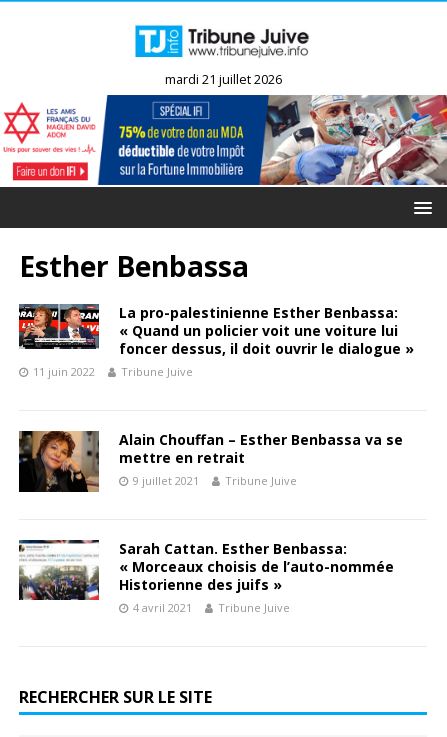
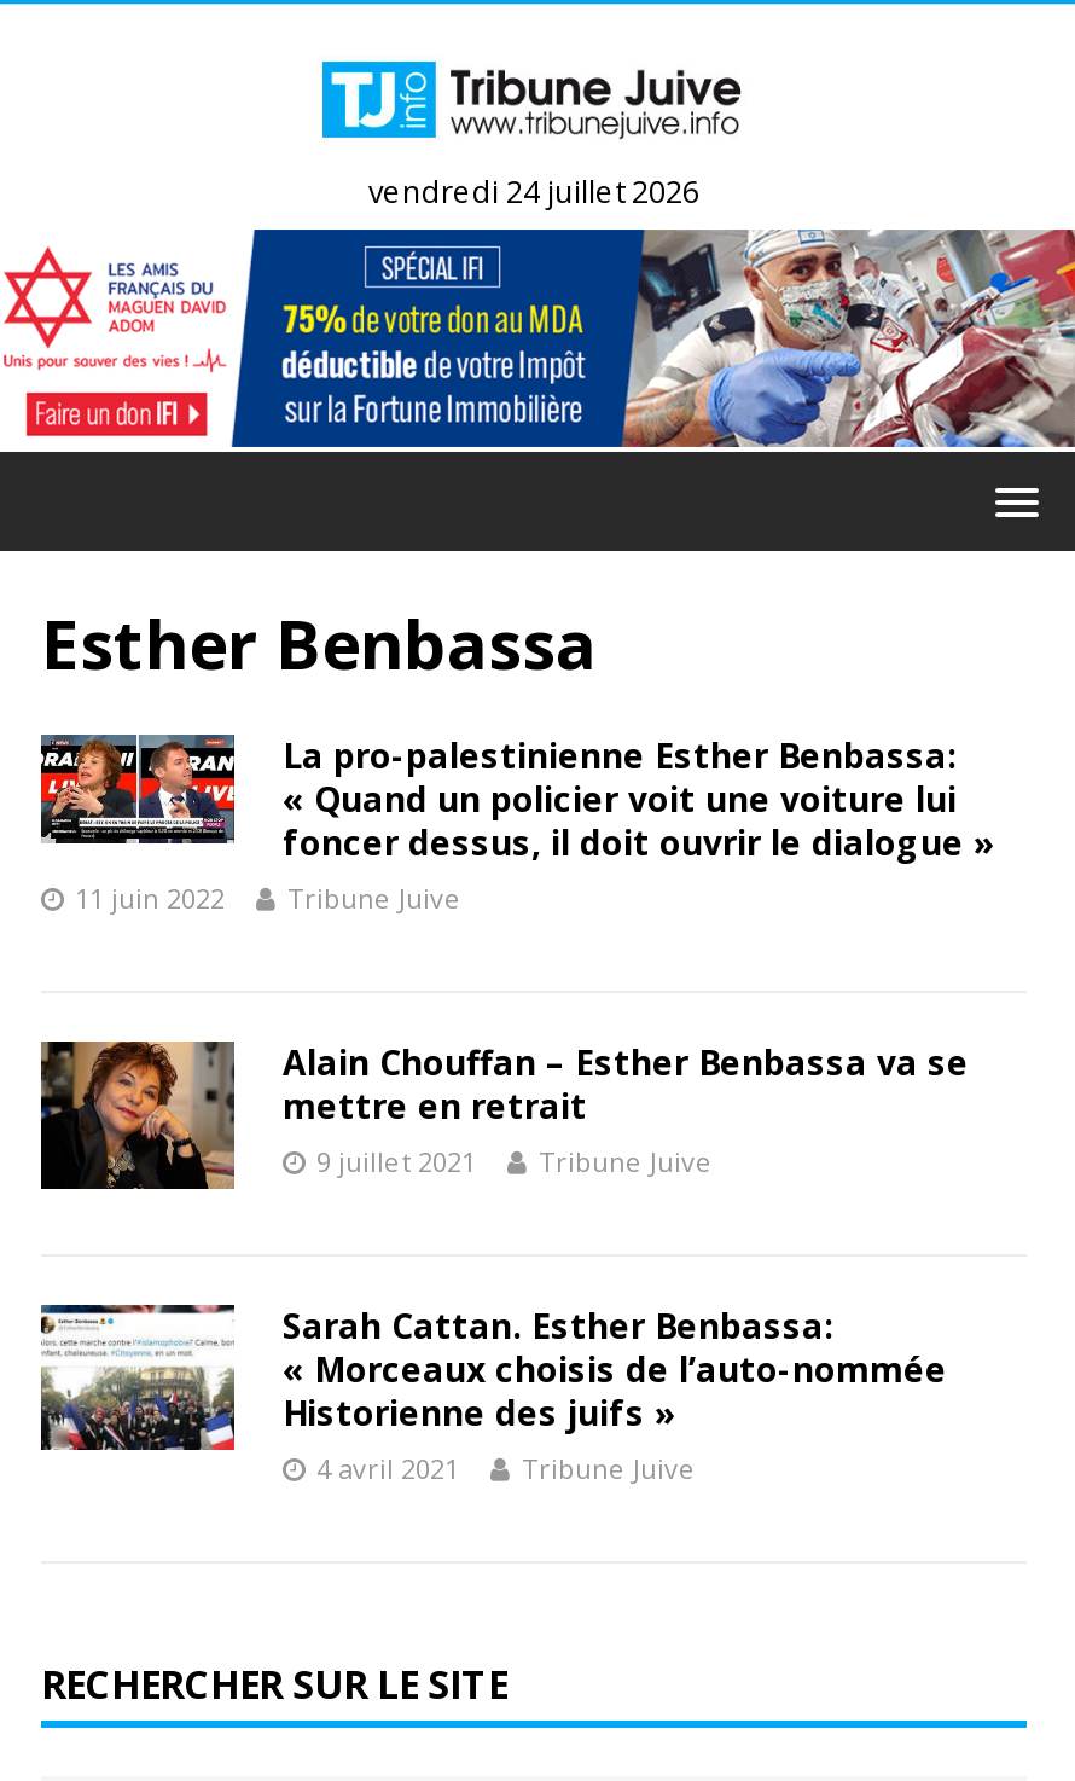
- mardi 21 juillet 2026
+ vendredi 24 juillet 2026
